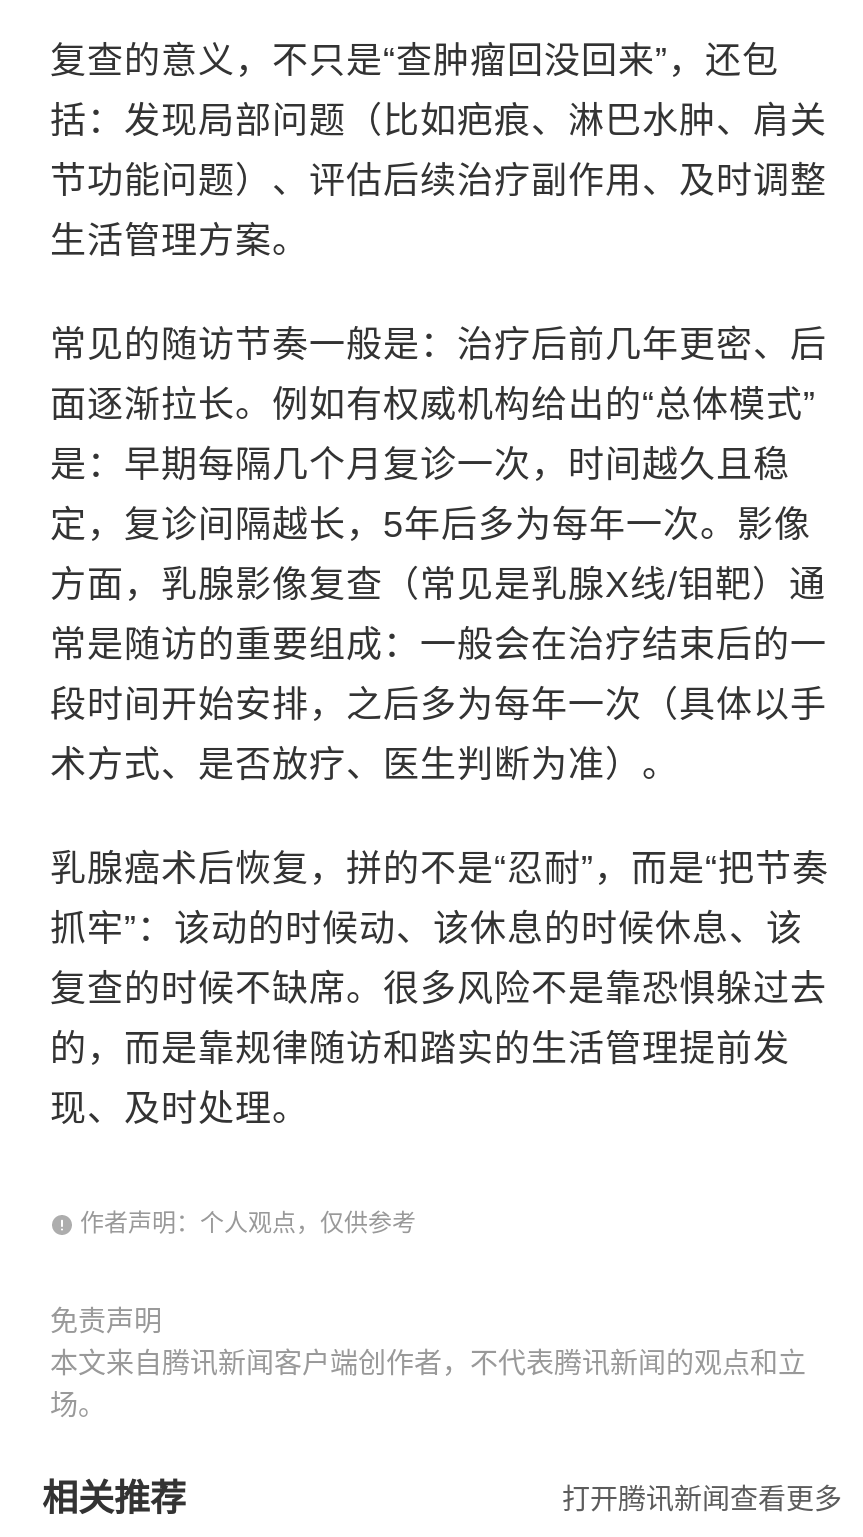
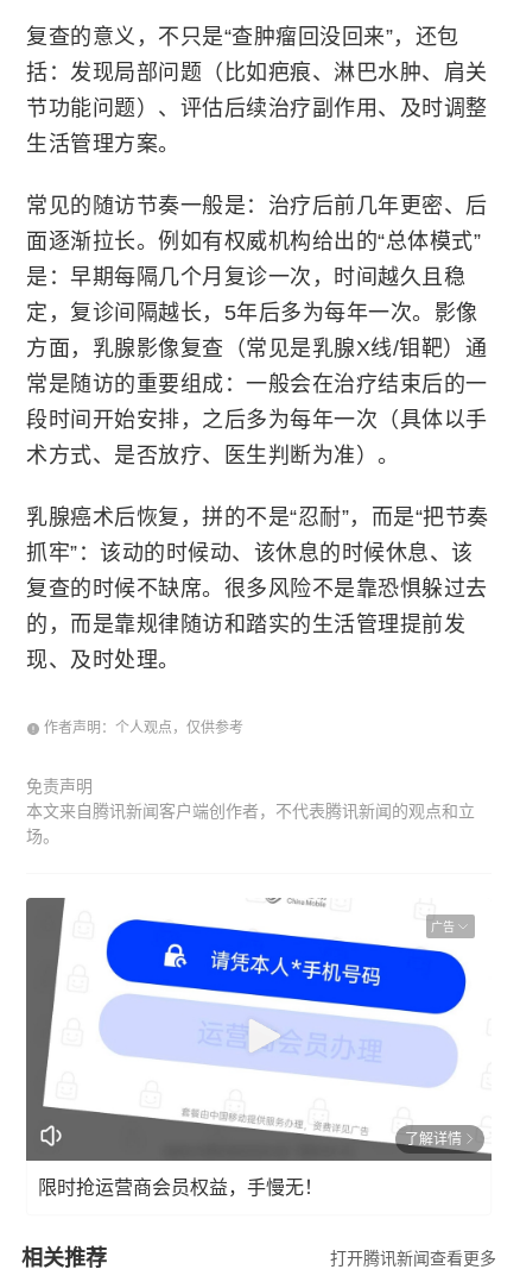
+ [image]
+ 广告

+ 了解详情
+ 限时抢运营商会员权益，手慢无！
